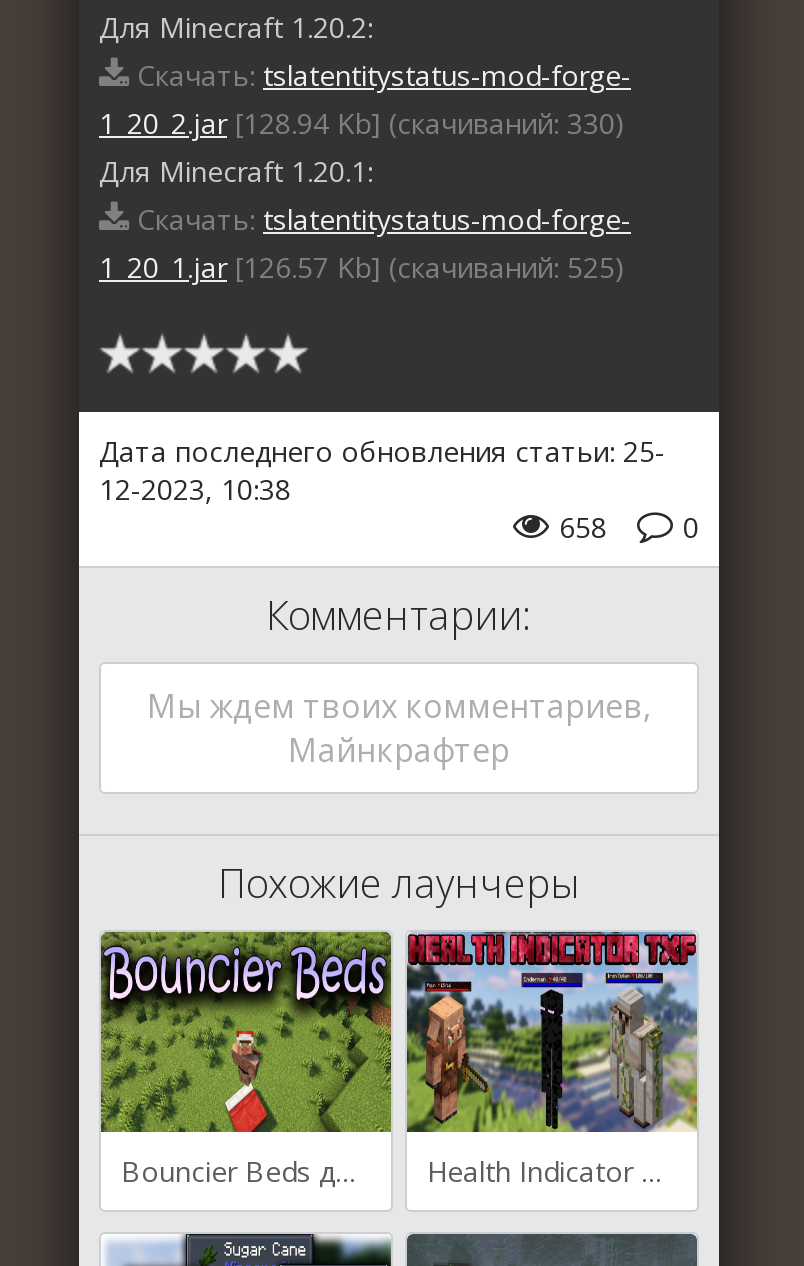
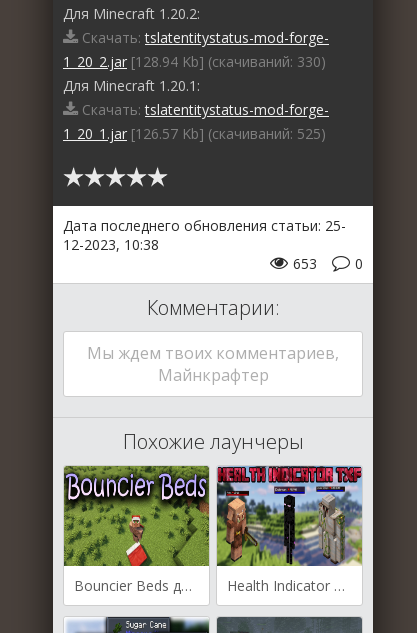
- 658 0
+ 653 0
